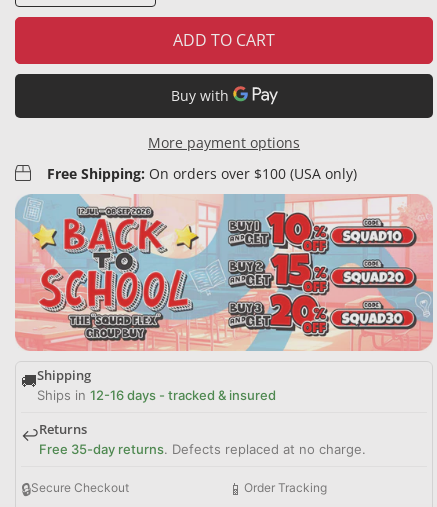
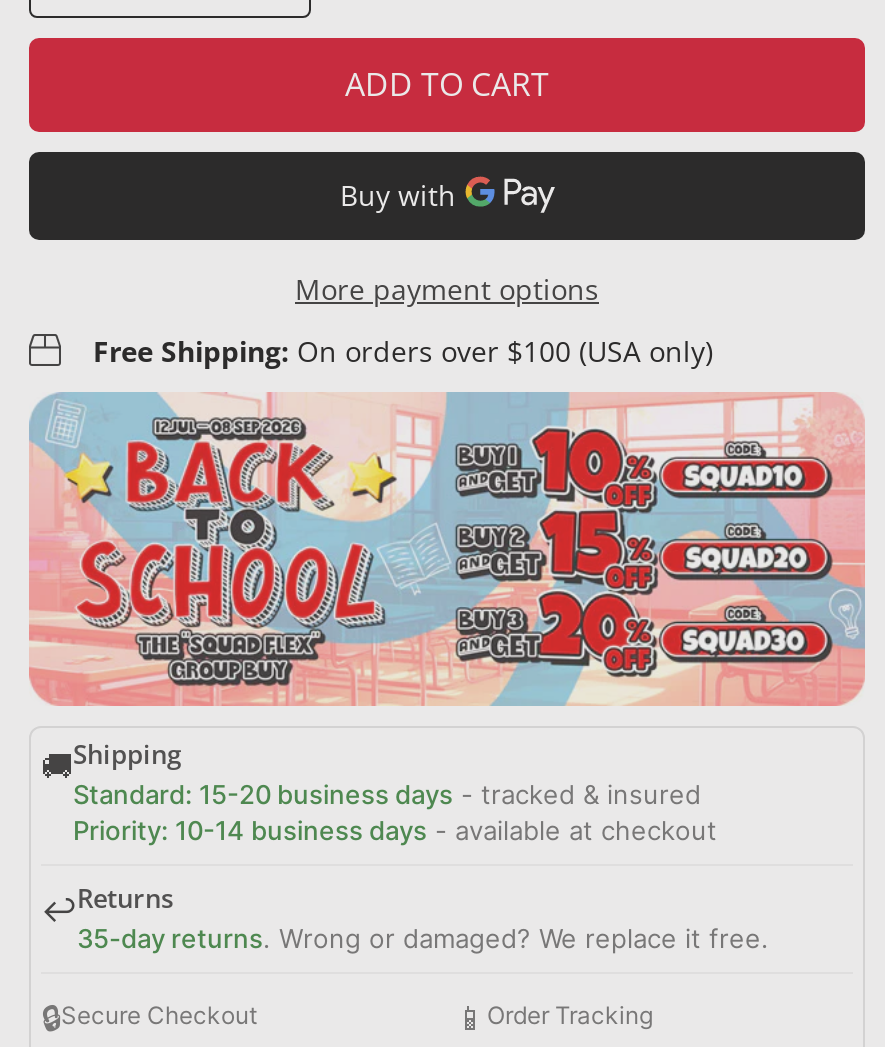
- Ships in 12-16 days - tracked & insured
+ Standard: 15-20 business days - tracked & insured
+ Priority: 10-14 business days - available at checkout

- Free 35-day returns. Defects replaced at no charge.
+ 35-day returns. Wrong or damaged? We replace it free.
